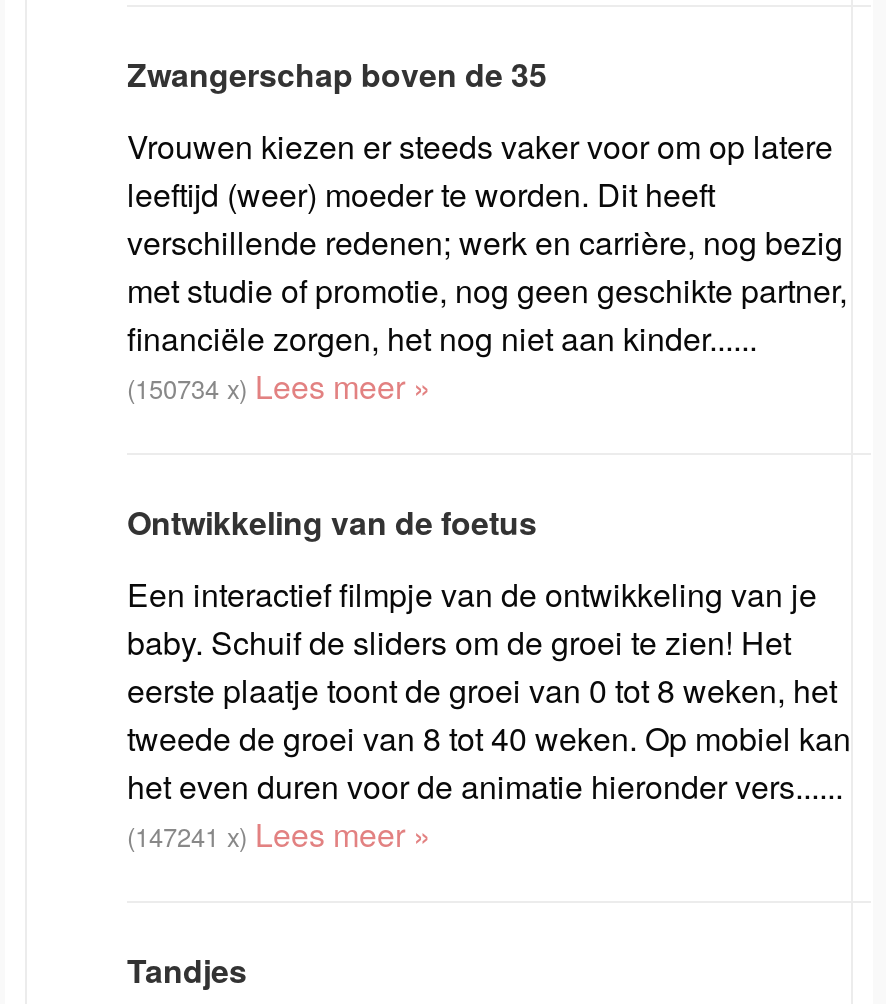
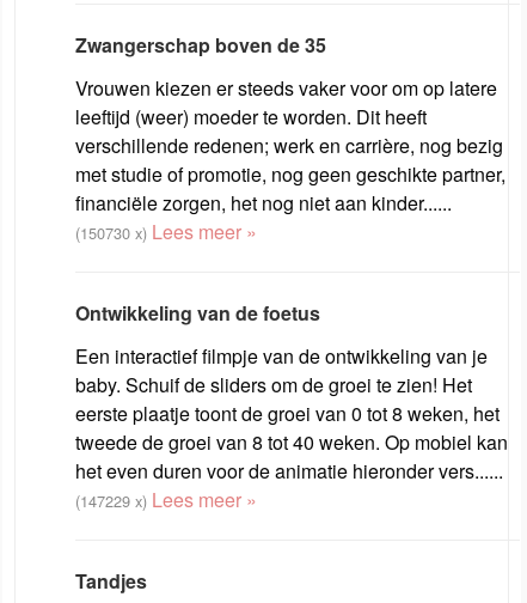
- (150734 x) Lees meer »
+ (150730 x) Lees meer »

- (147241 x) Lees meer »
+ (147229 x) Lees meer »
